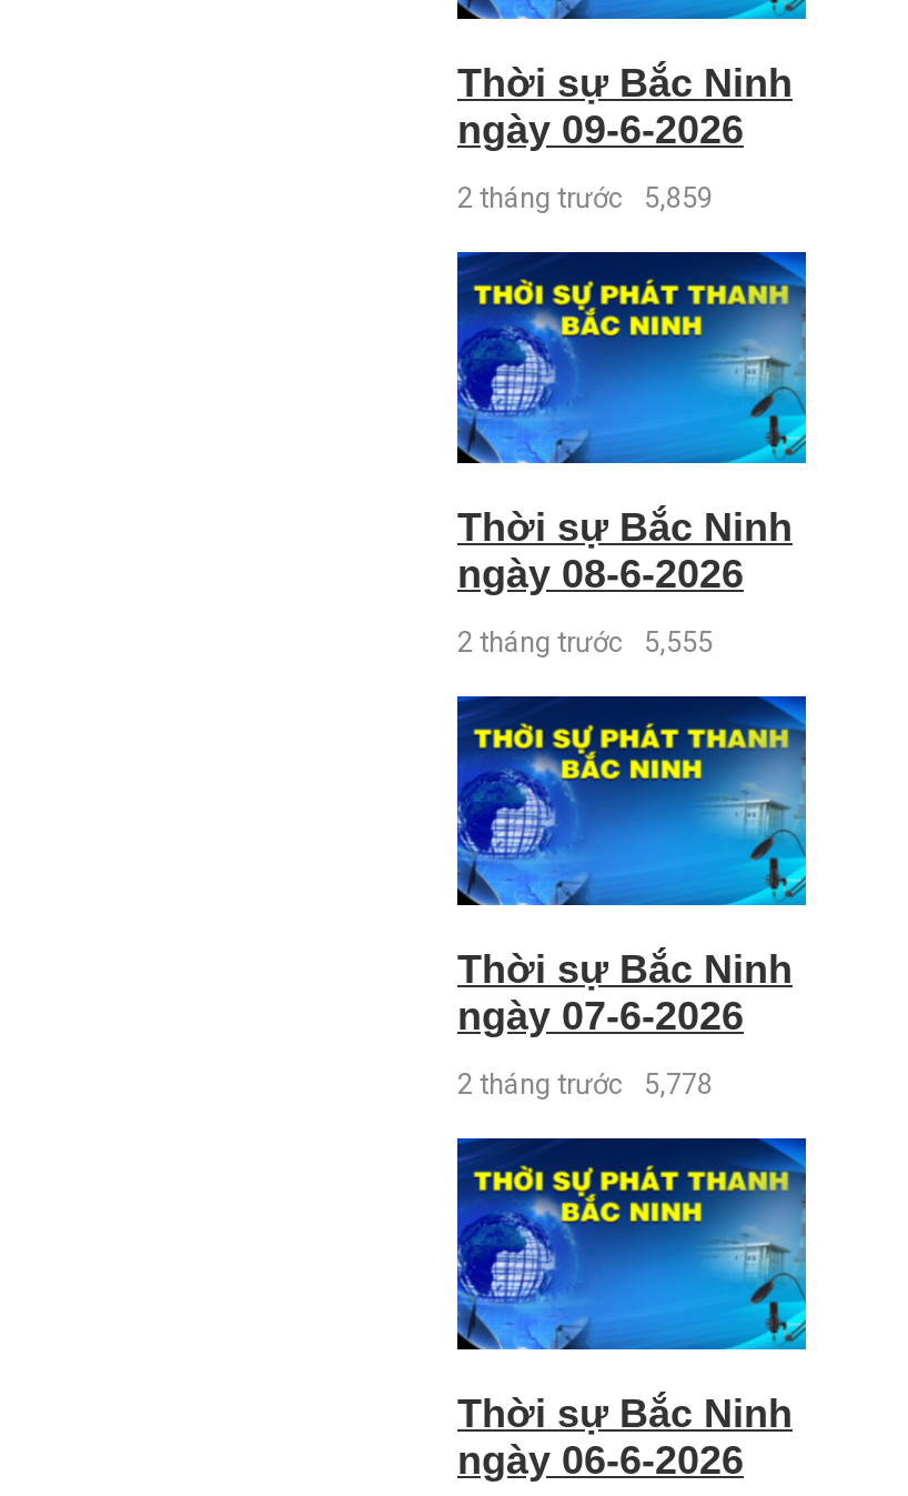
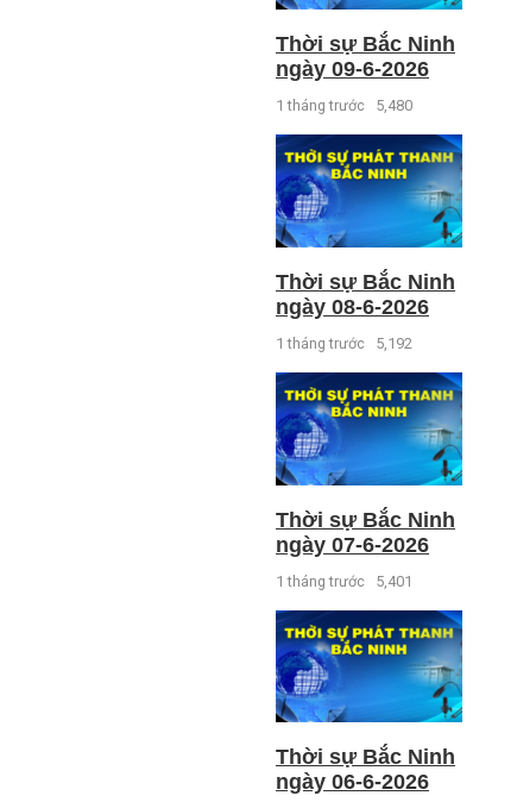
- 2 tháng trước 5,859
+ 1 tháng trước 5,480

- 2 tháng trước 5,555
+ 1 tháng trước 5,192

- 2 tháng trước 5,778
+ 1 tháng trước 5,401
